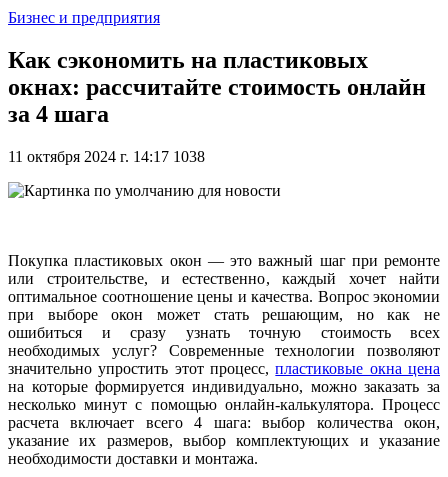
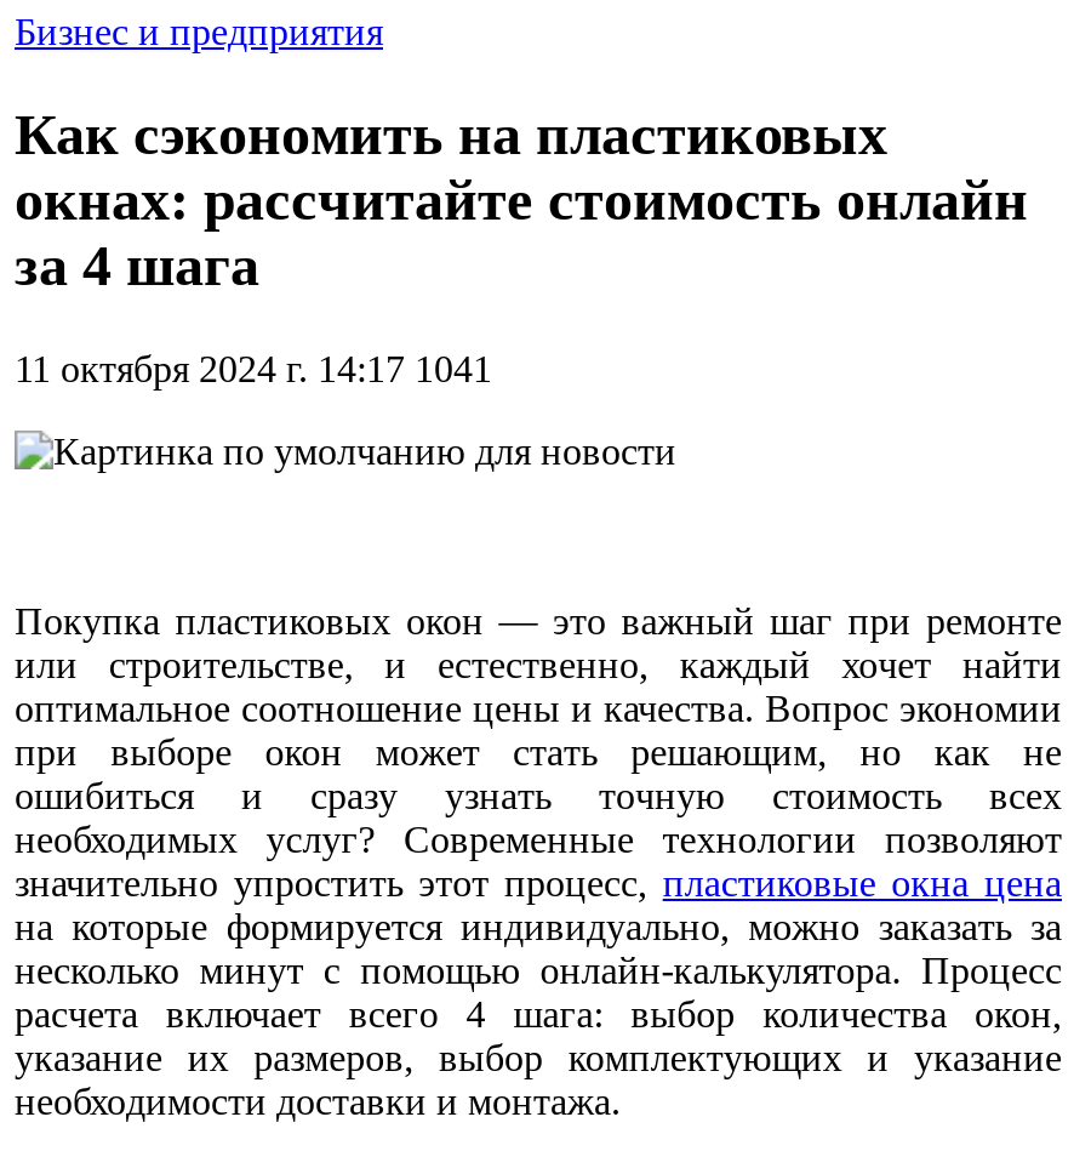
- 11 октября 2024 г. 14:17 1038
+ 11 октября 2024 г. 14:17 1041
